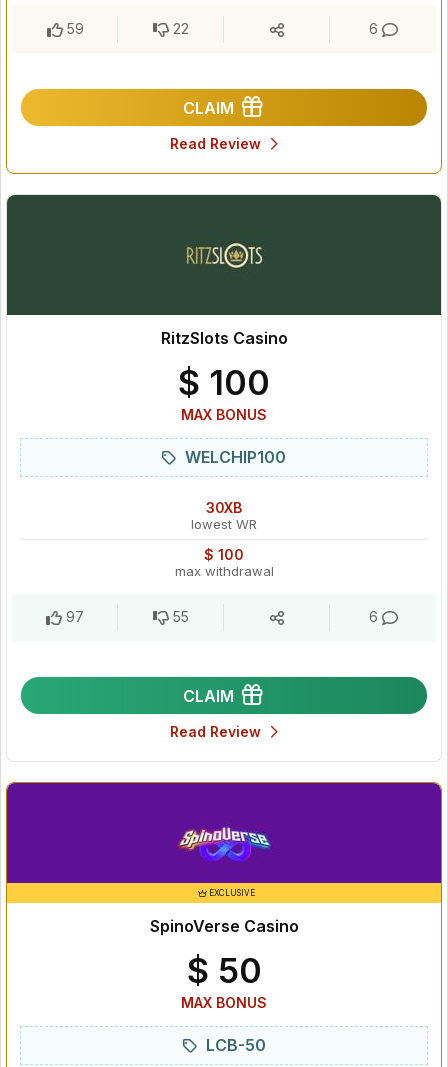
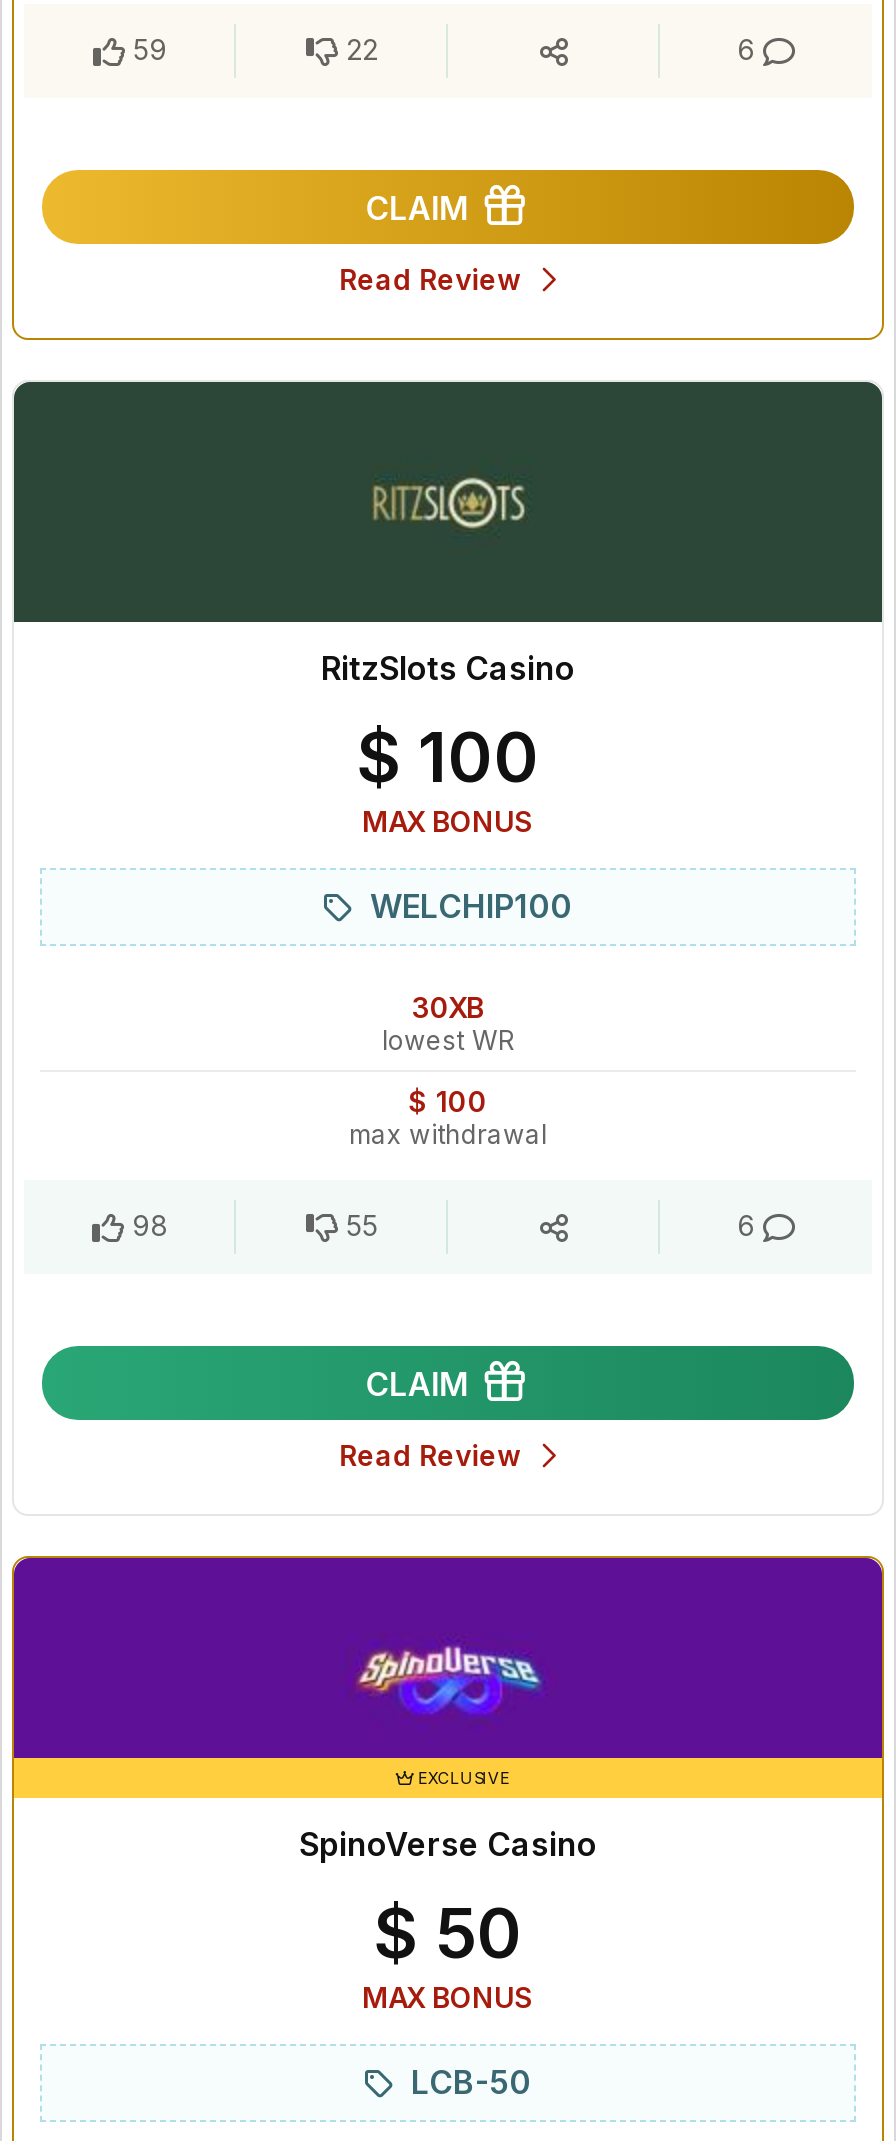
- 97
+ 98
